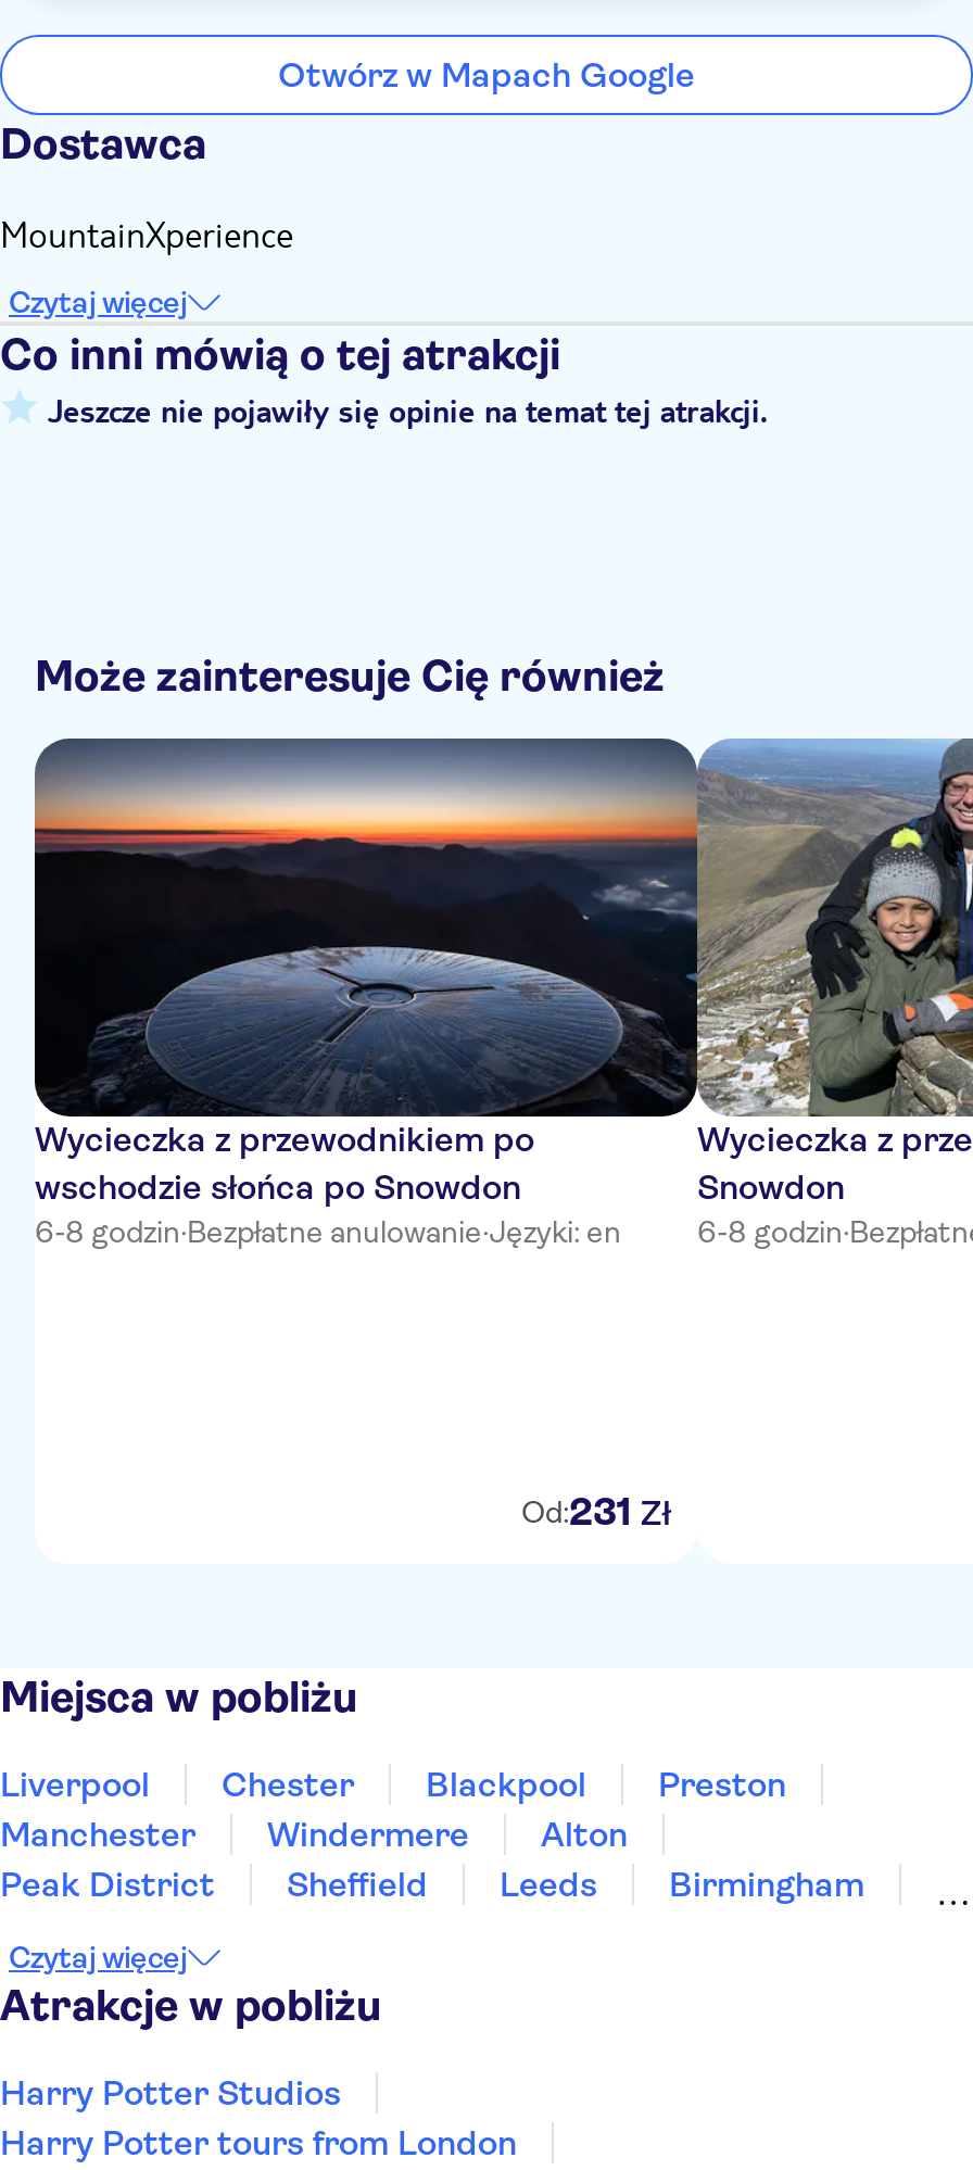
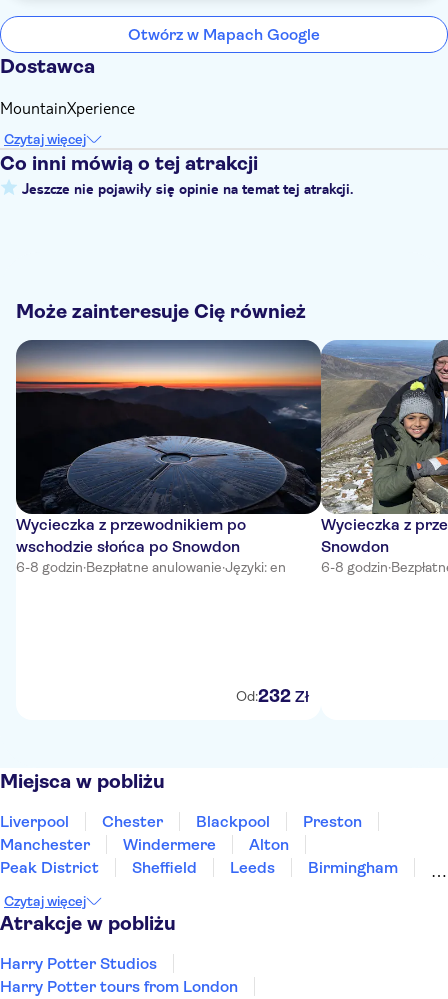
- Od:231 Zł
+ Od:232 Zł
